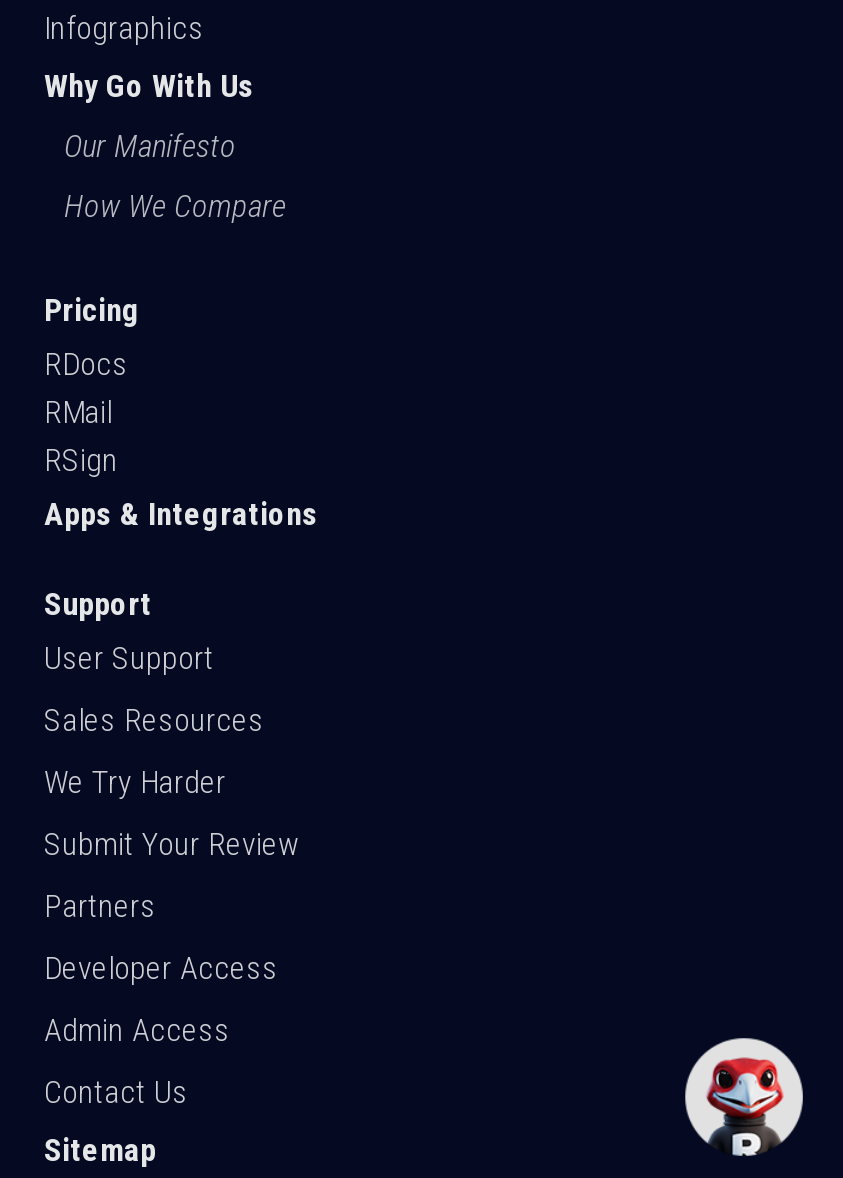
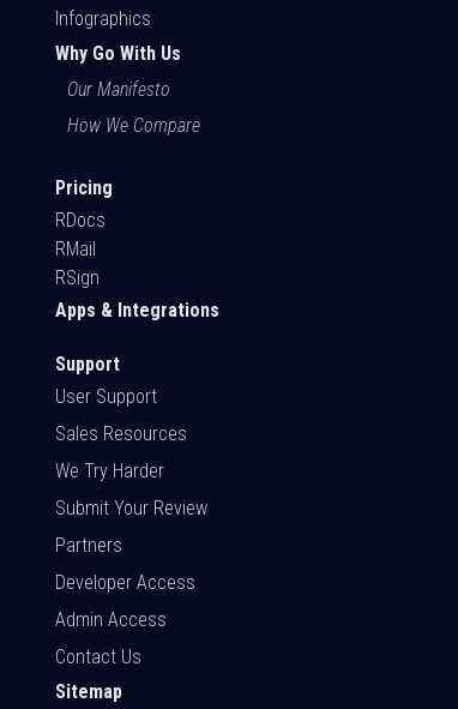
- [image]
